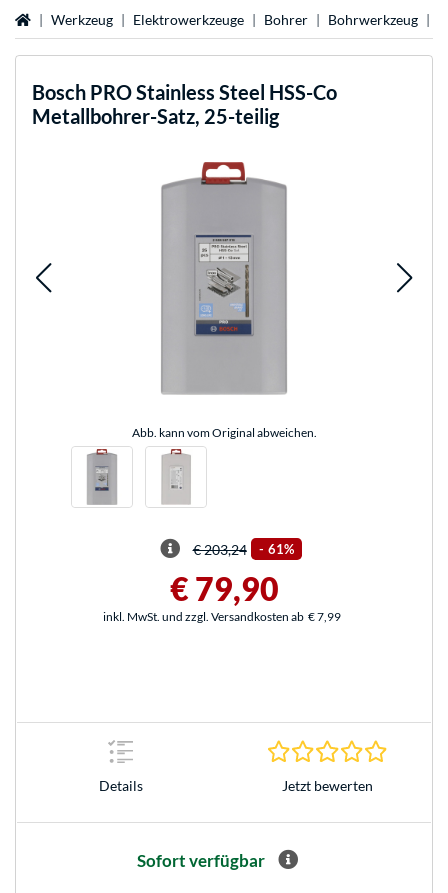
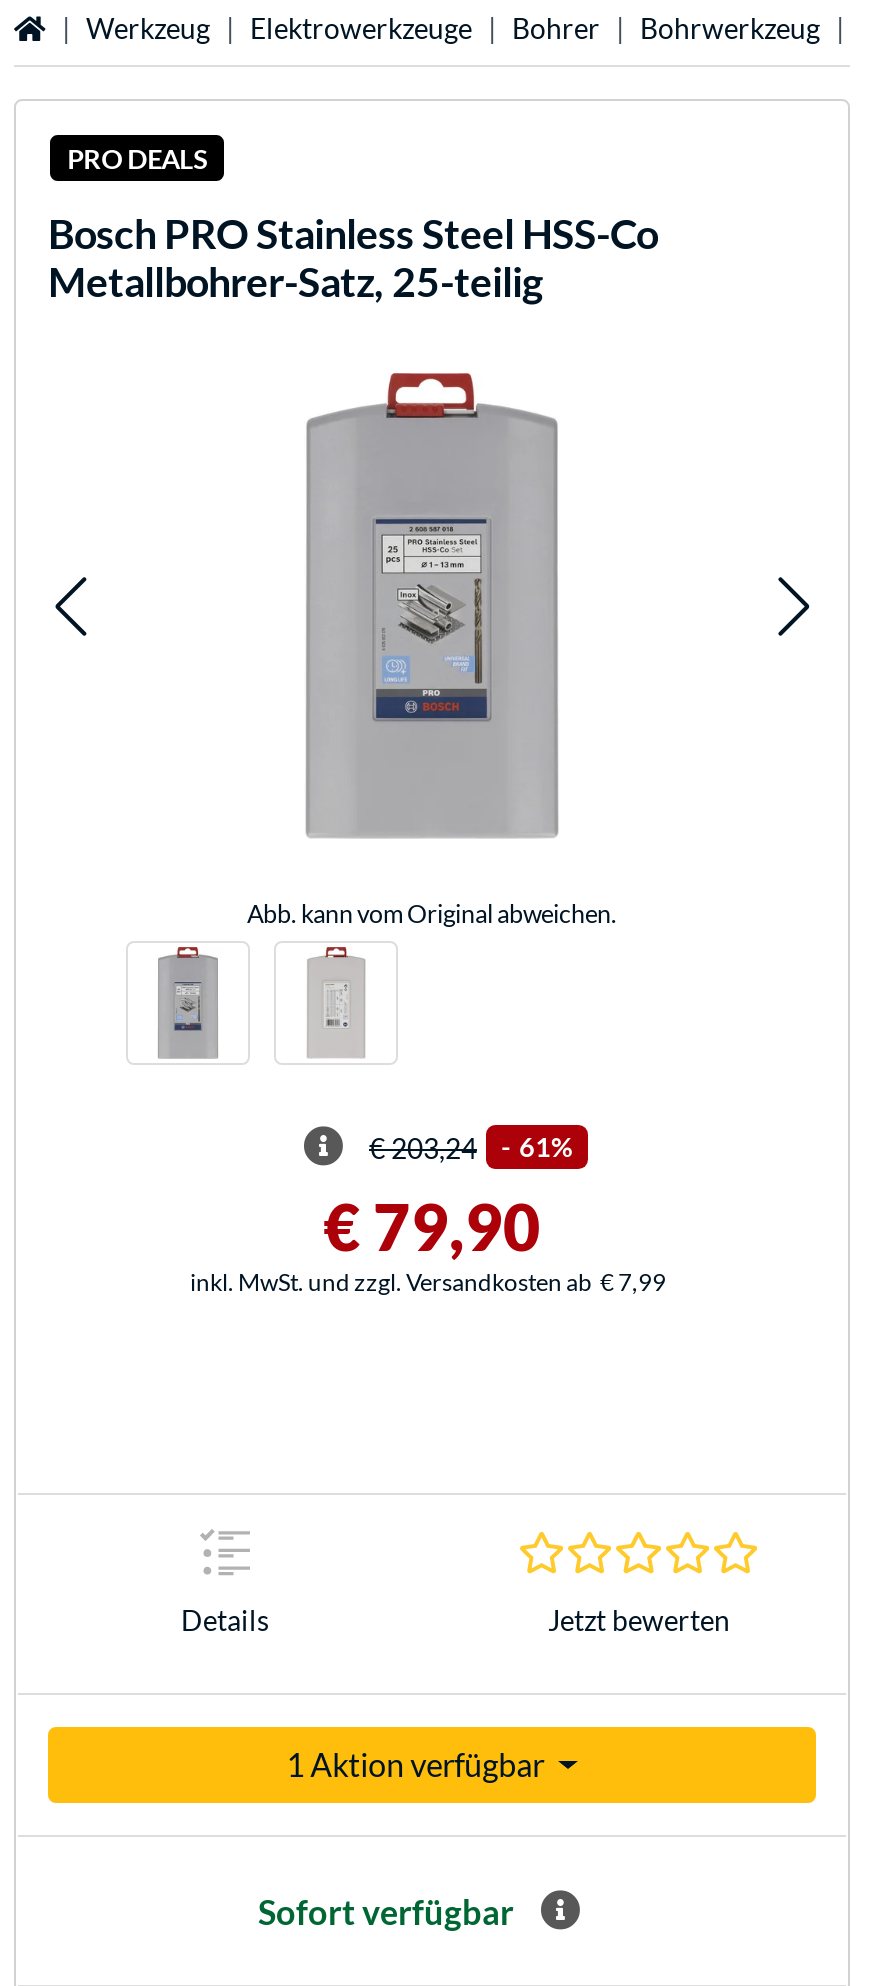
+ PRO DEALS

+ 1 Aktion verfügbar
